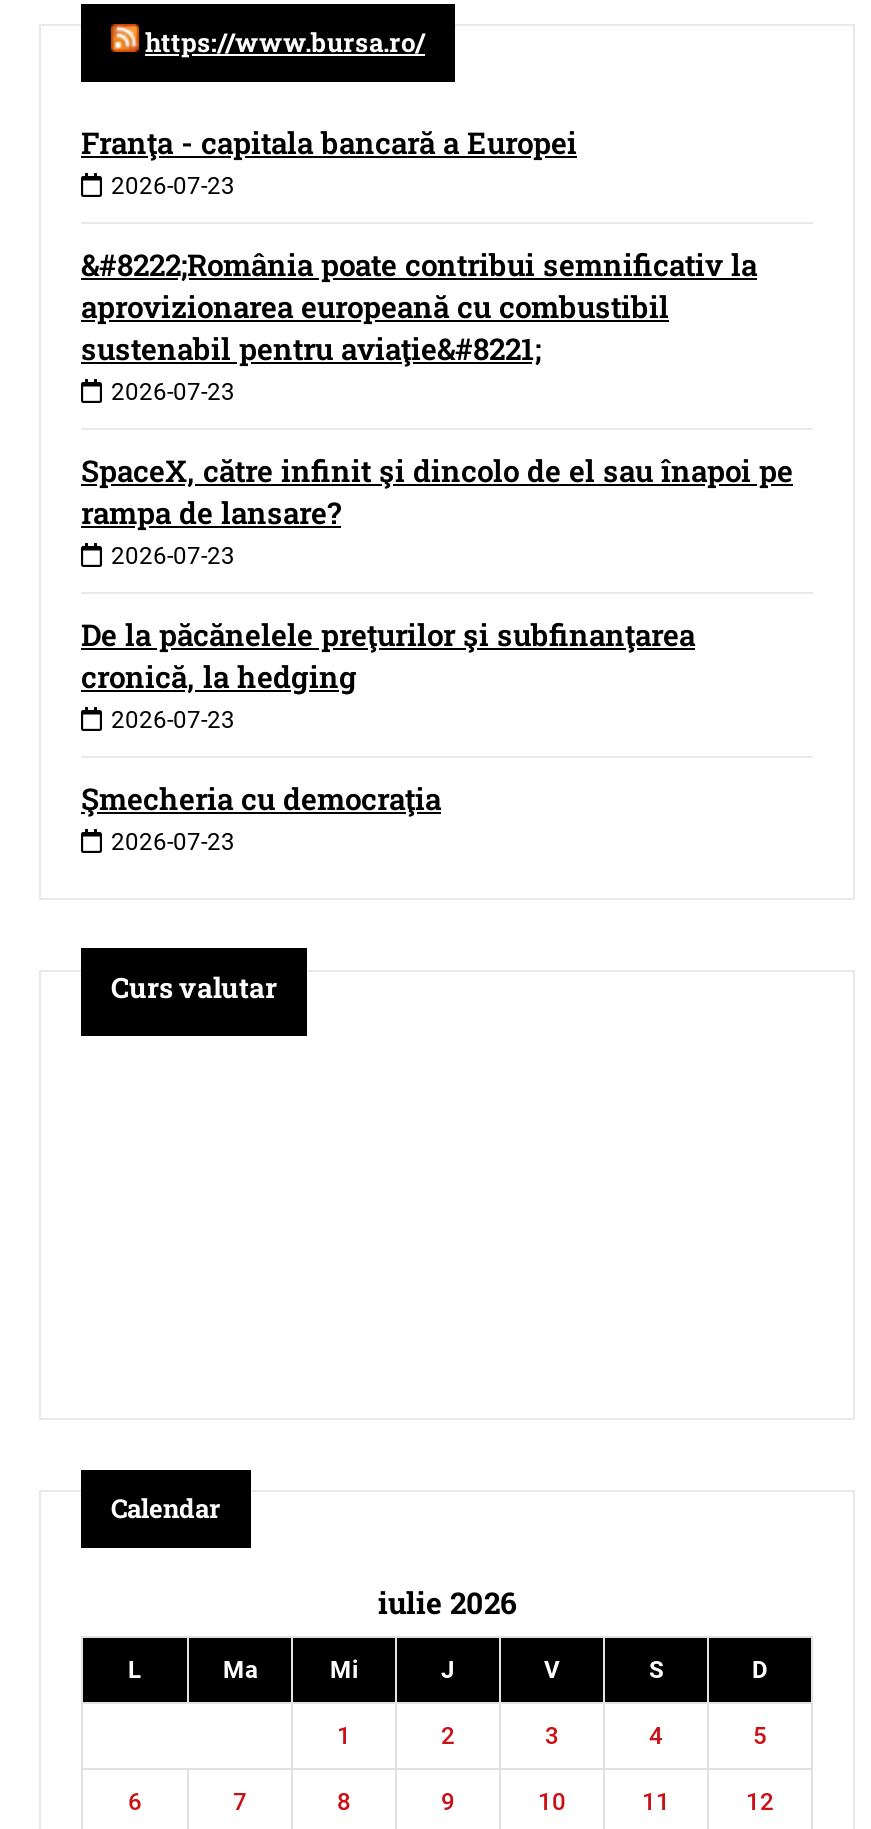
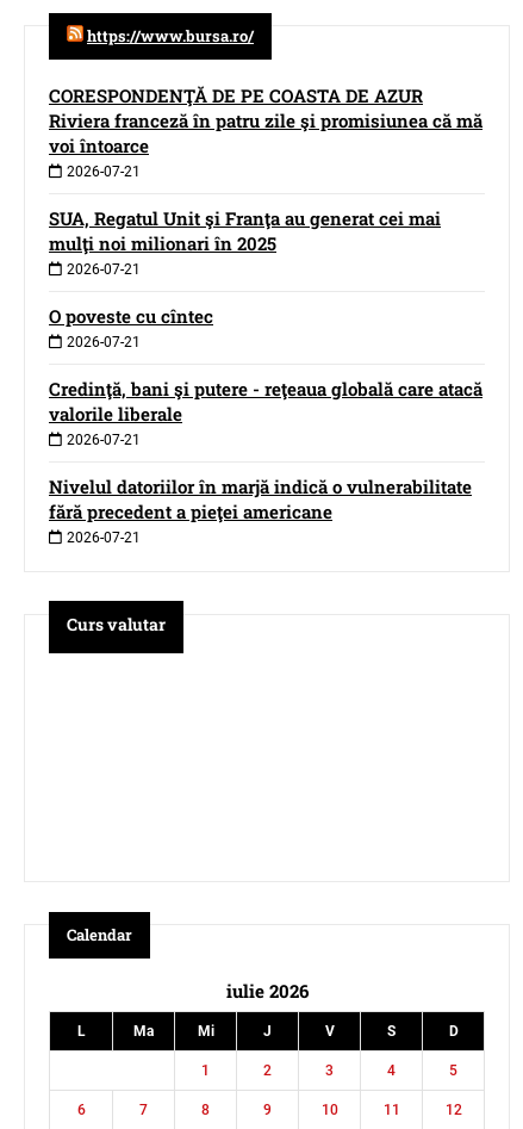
- Franţa - capitala bancară a Europei
- 2026-07-23
+ CORESPONDENŢĂ DE PE COASTA DE AZUR
+ Riviera franceză în patru zile şi promisiunea că mă
+ voi întoarce
+ 2026-07-21

- &#8222;România poate contribui semnificativ la
- aprovizionarea europeană cu combustibil
- sustenabil pentru aviaţie&#8221;
- 2026-07-23
+ SUA, Regatul Unit şi Franţa au generat cei mai
+ mulţi noi milionari în 2025
+ 2026-07-21

- SpaceX, către infinit şi dincolo de el sau înapoi pe
- rampa de lansare?
- 2026-07-23
+ O poveste cu cîntec
+ 2026-07-21

- De la păcănelele preţurilor şi subfinanţarea
- cronică, la hedging
- 2026-07-23
+ Credinţă, bani şi putere - reţeaua globală care atacă
+ valorile liberale
+ 2026-07-21

- Şmecheria cu democraţia
- 2026-07-23
+ Nivelul datoriilor în marjă indică o vulnerabilitate
+ fără precedent a pieţei americane
+ 2026-07-21
